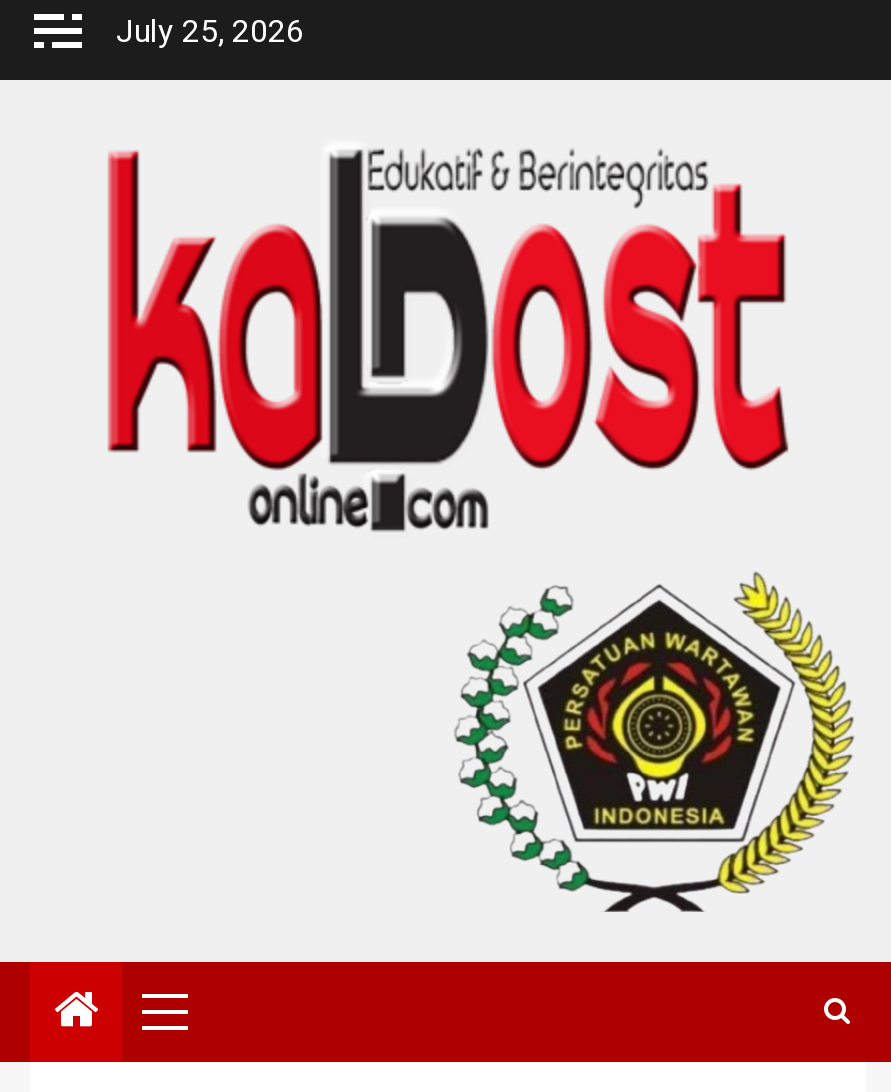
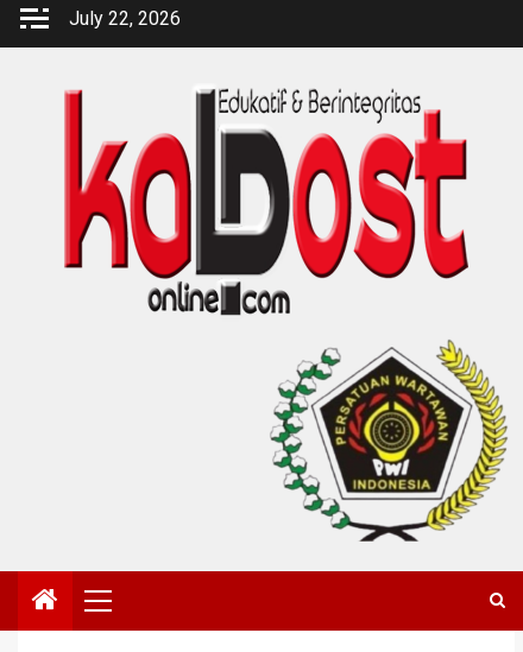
- July 25, 2026
+ July 22, 2026
